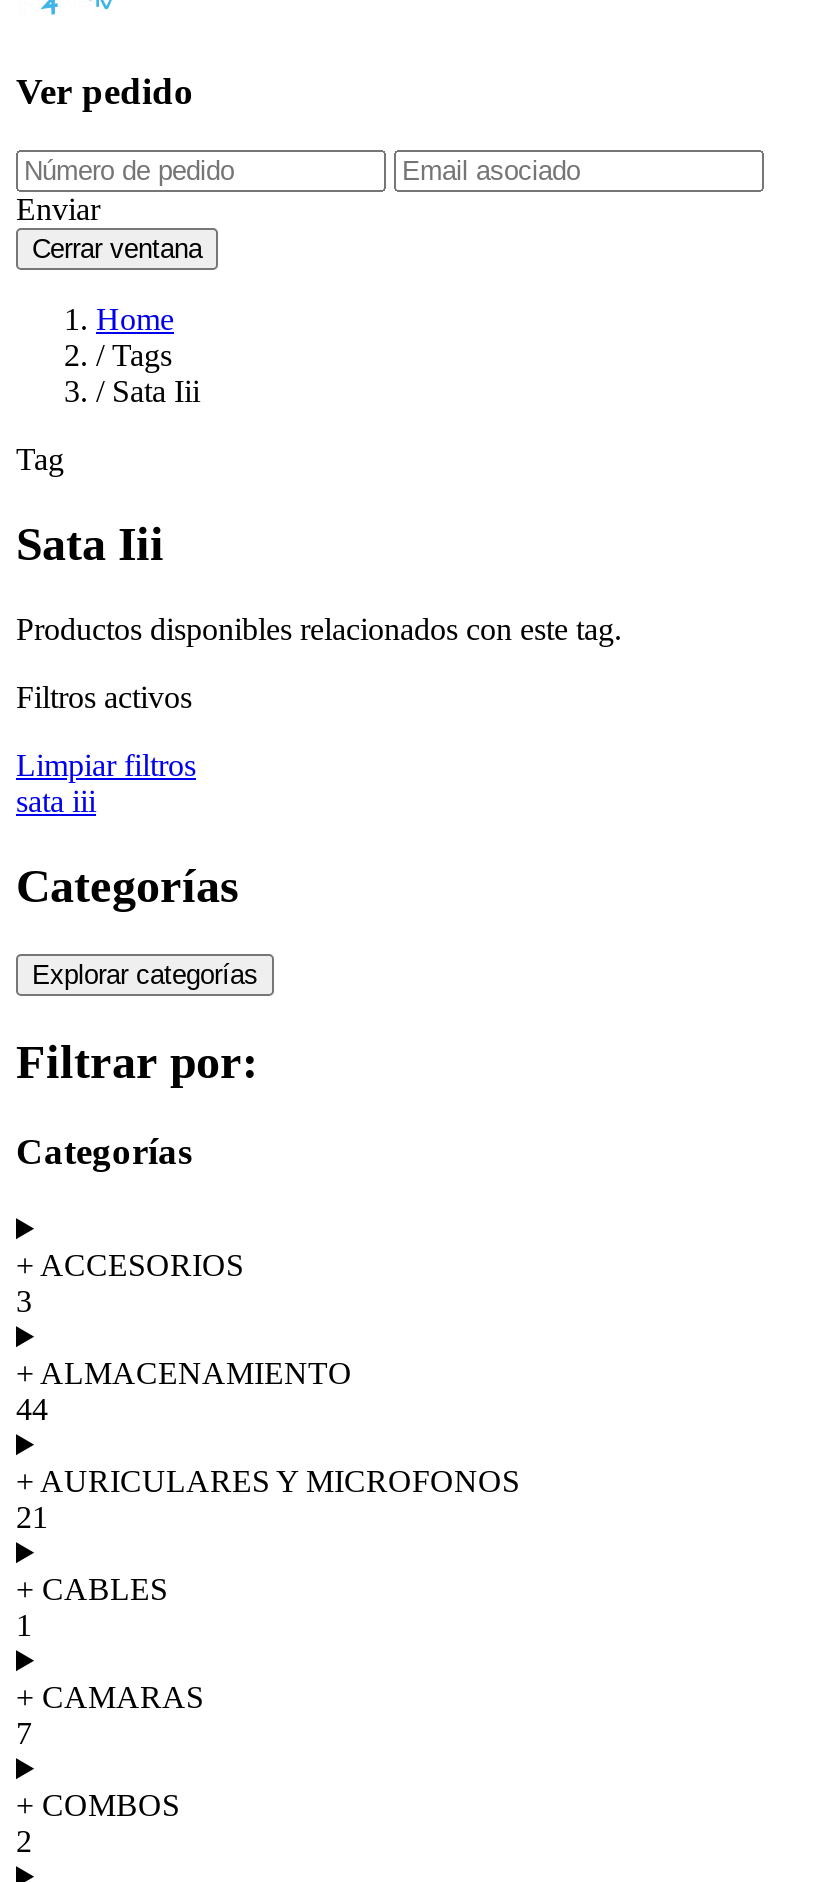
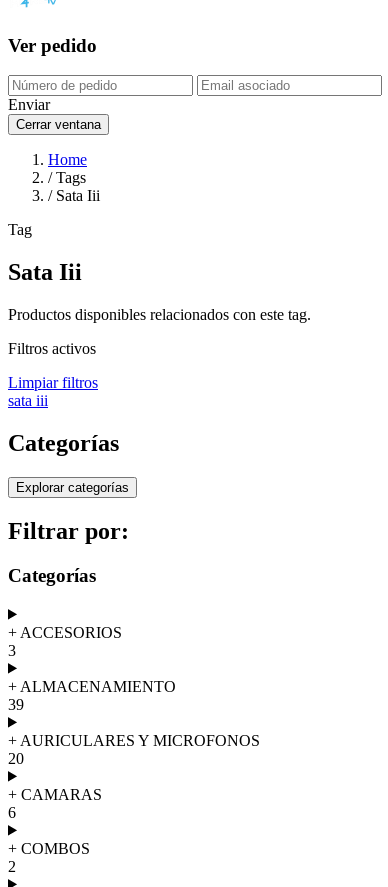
- 44
+ 39

- 21
- + CABLES
- 1
+ 20

- 7
+ 6
